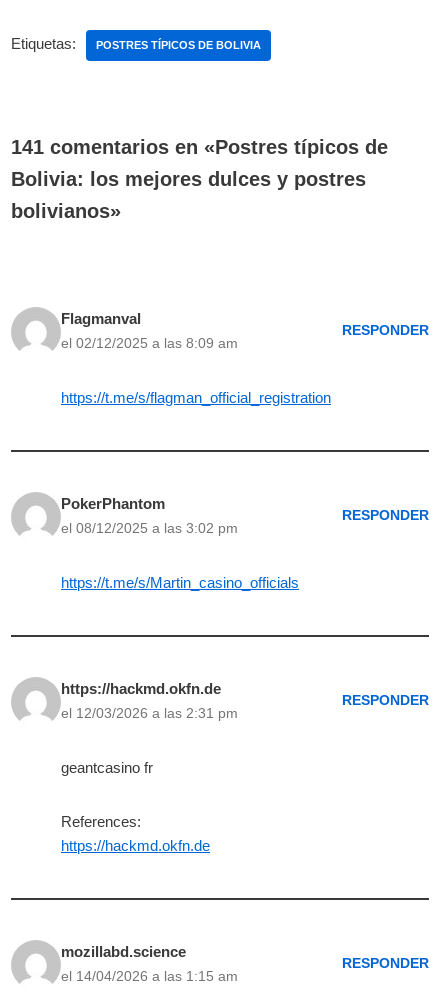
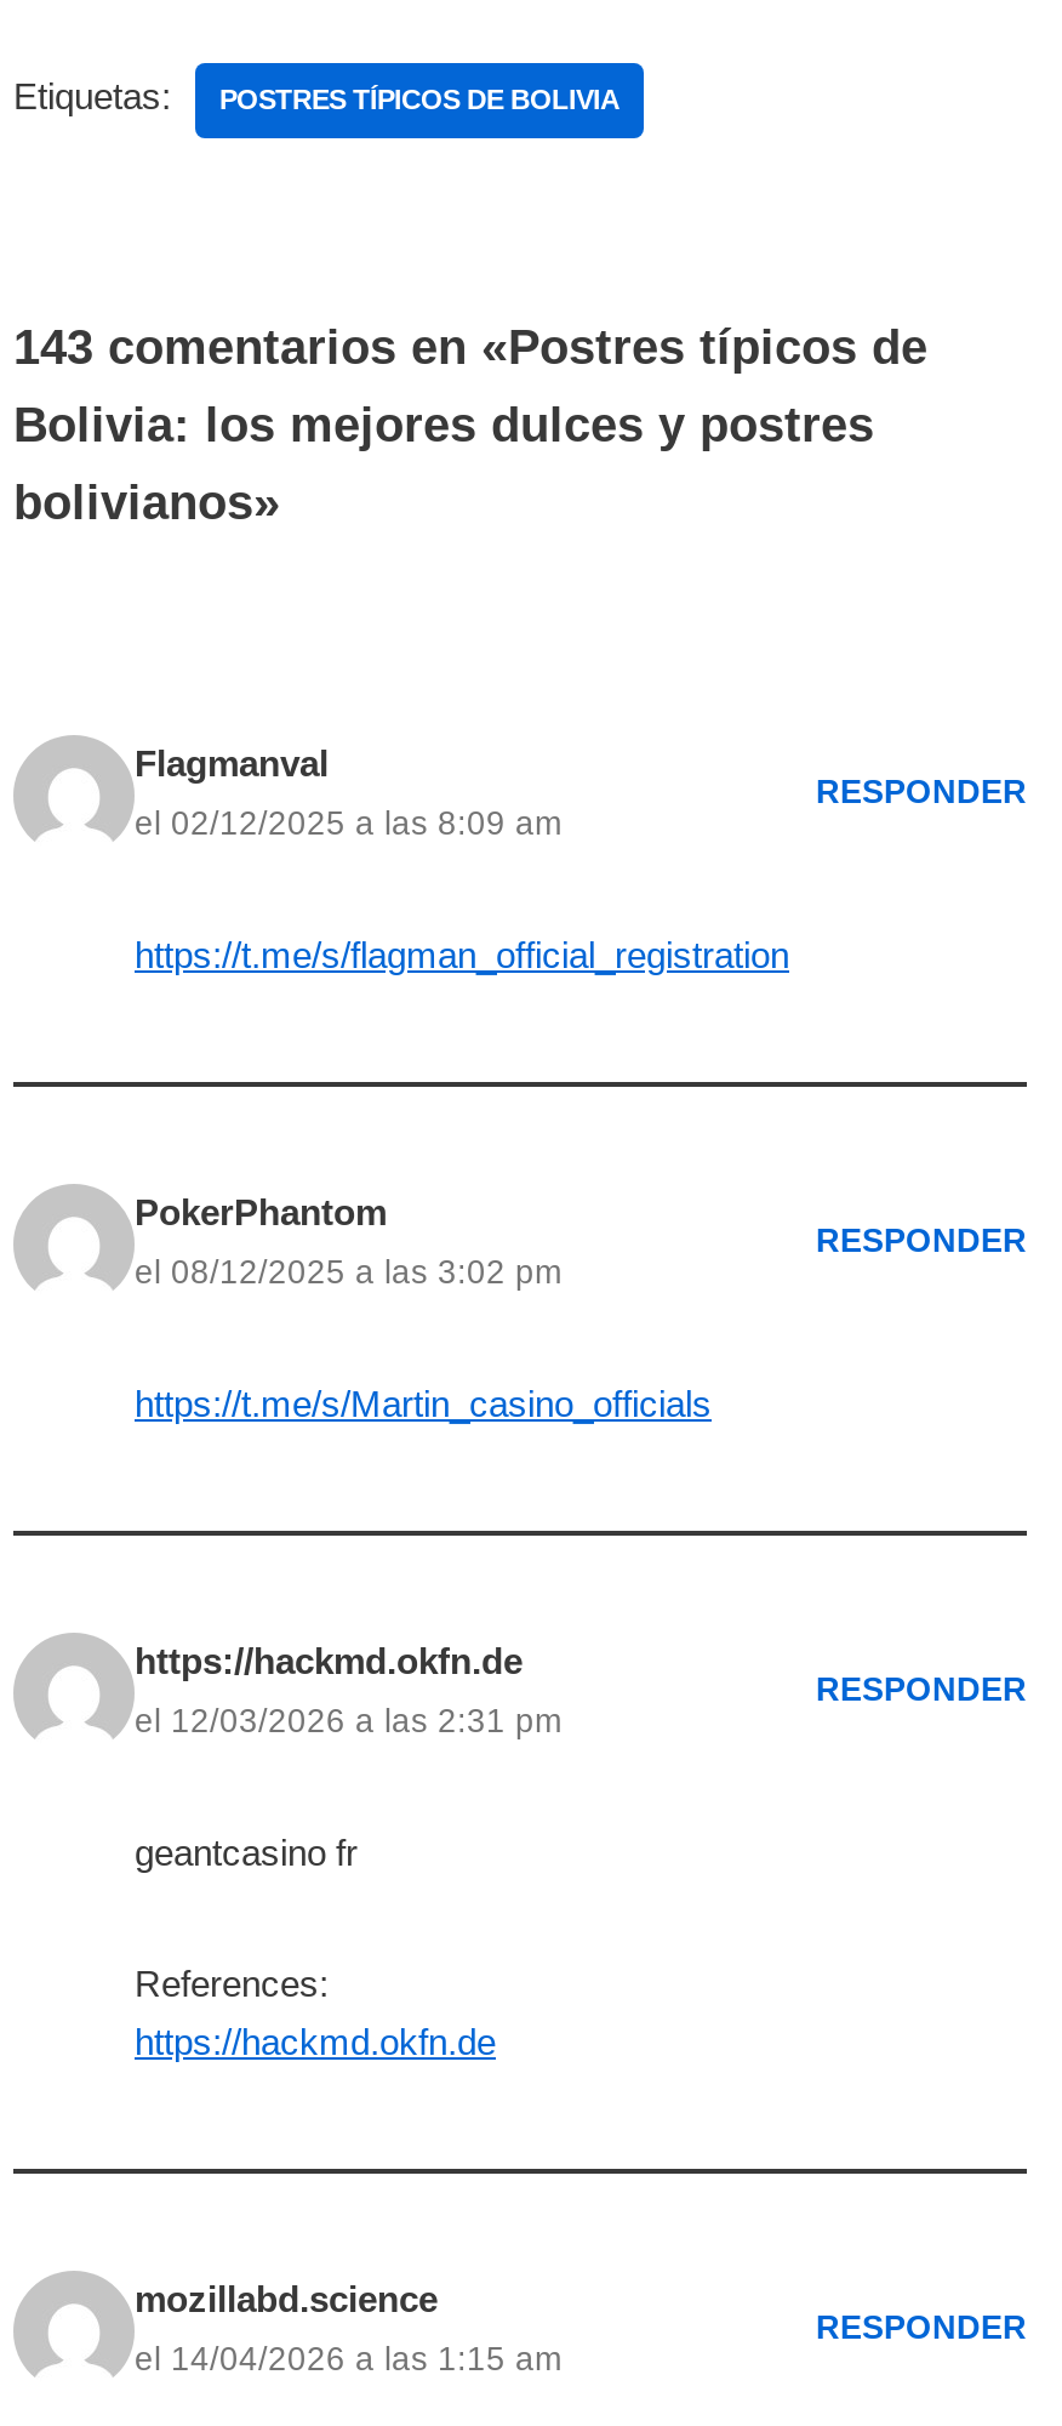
- 141 comentarios en «Postres típicos de
+ 143 comentarios en «Postres típicos de
